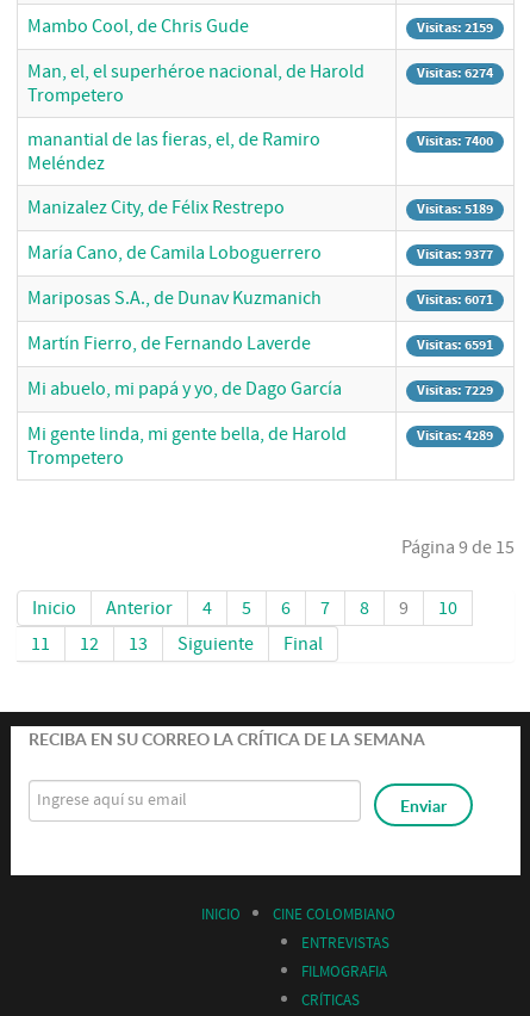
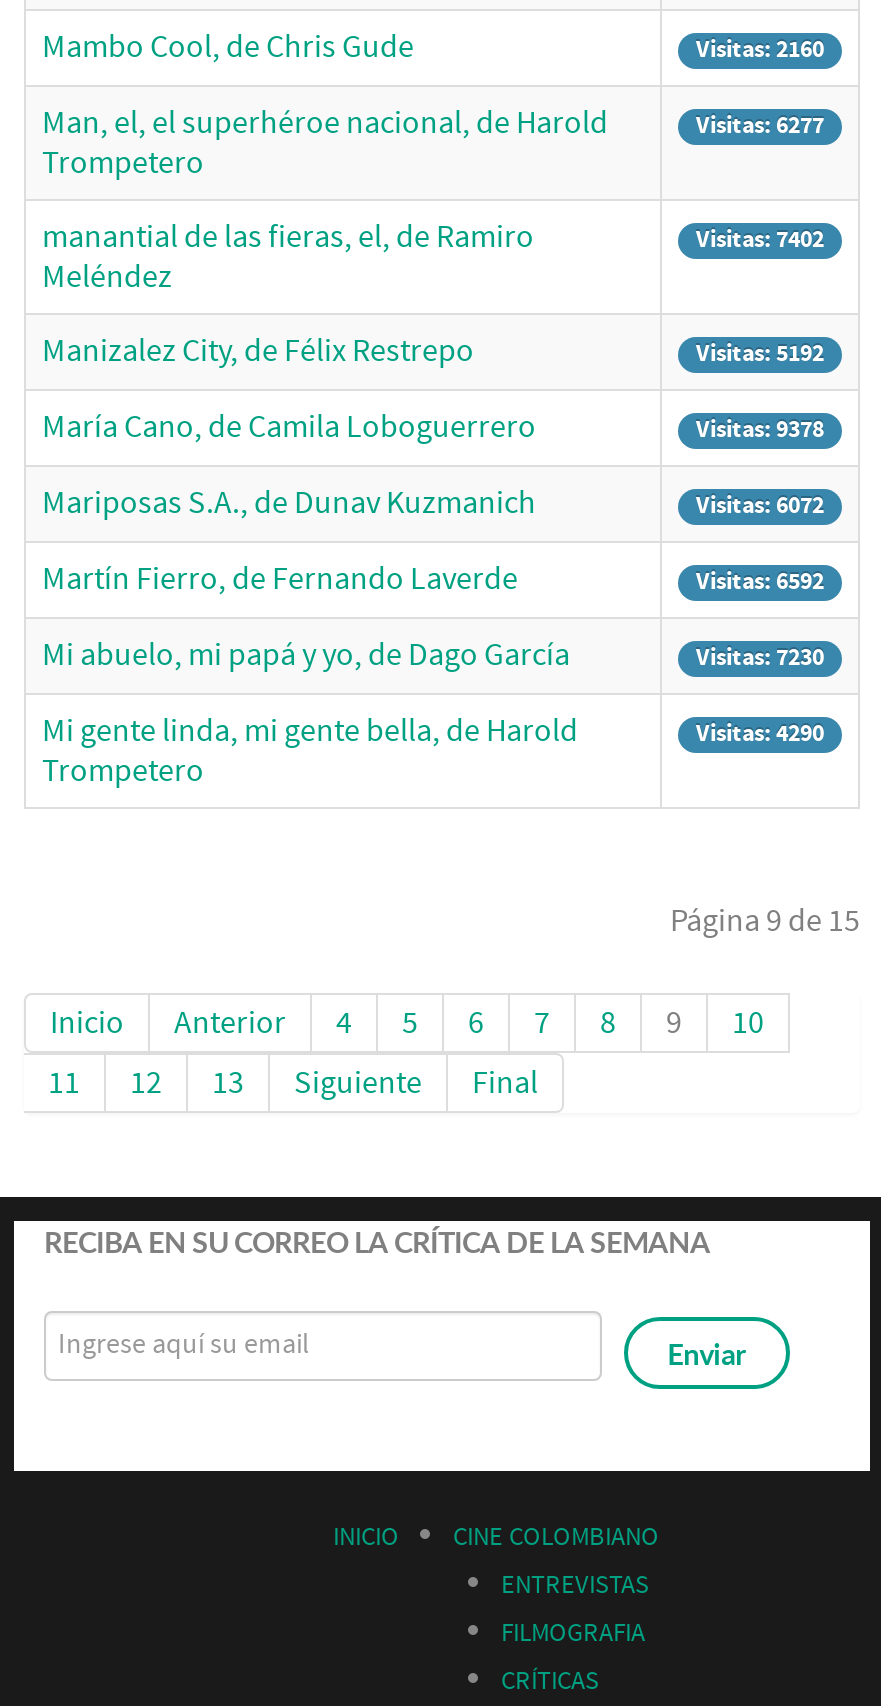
- Visitas: 2159
+ Visitas: 2160

- Visitas: 6274
+ Visitas: 6277

- Visitas: 7400
+ Visitas: 7402

- Visitas: 5189
+ Visitas: 5192

- Visitas: 9377
+ Visitas: 9378

- Visitas: 6071
+ Visitas: 6072

- Visitas: 6591
+ Visitas: 6592

- Visitas: 7229
+ Visitas: 7230

- Visitas: 4289
+ Visitas: 4290
